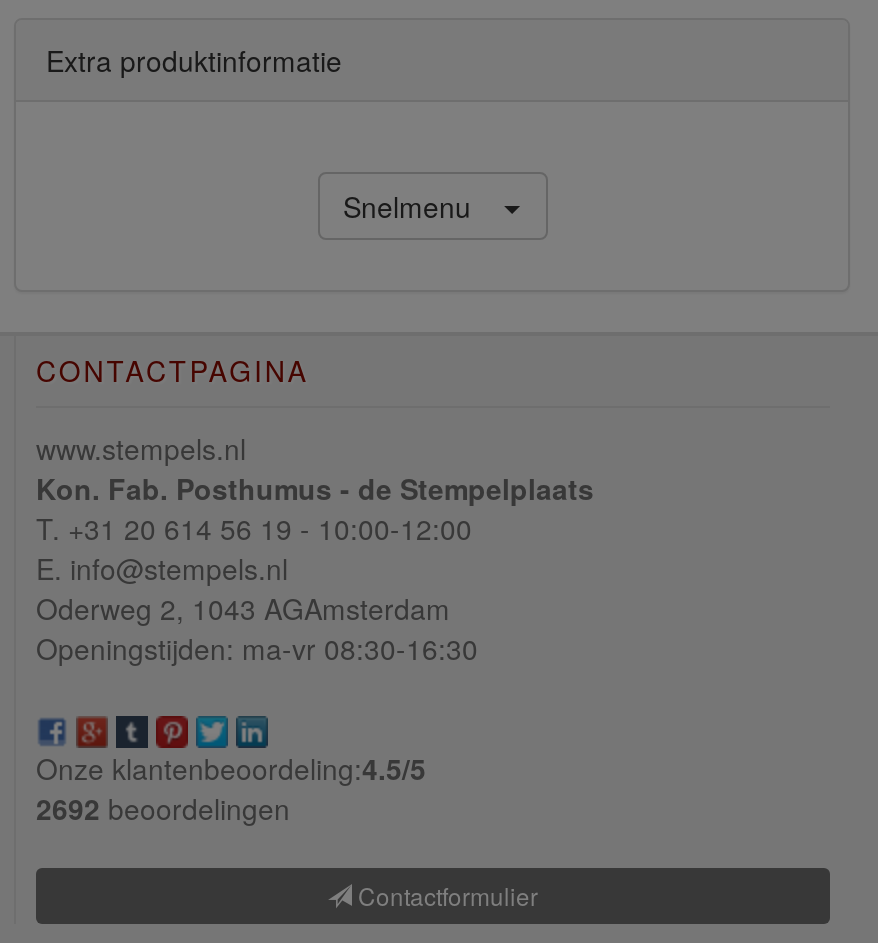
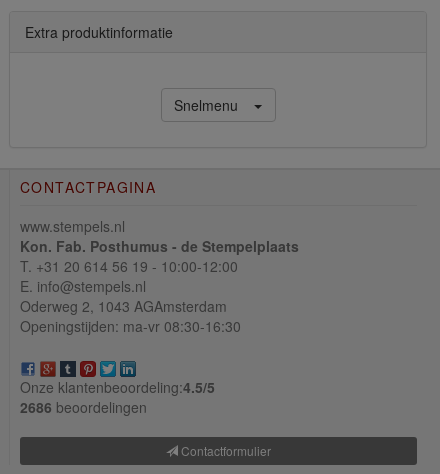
- 2692 beoordelingen
+ 2686 beoordelingen
